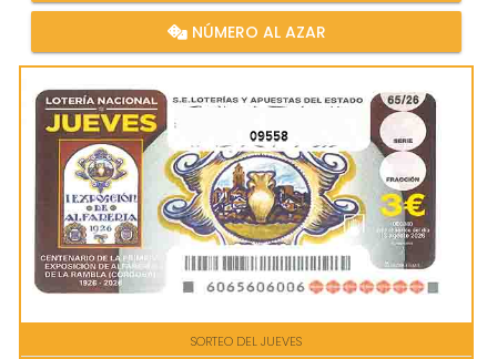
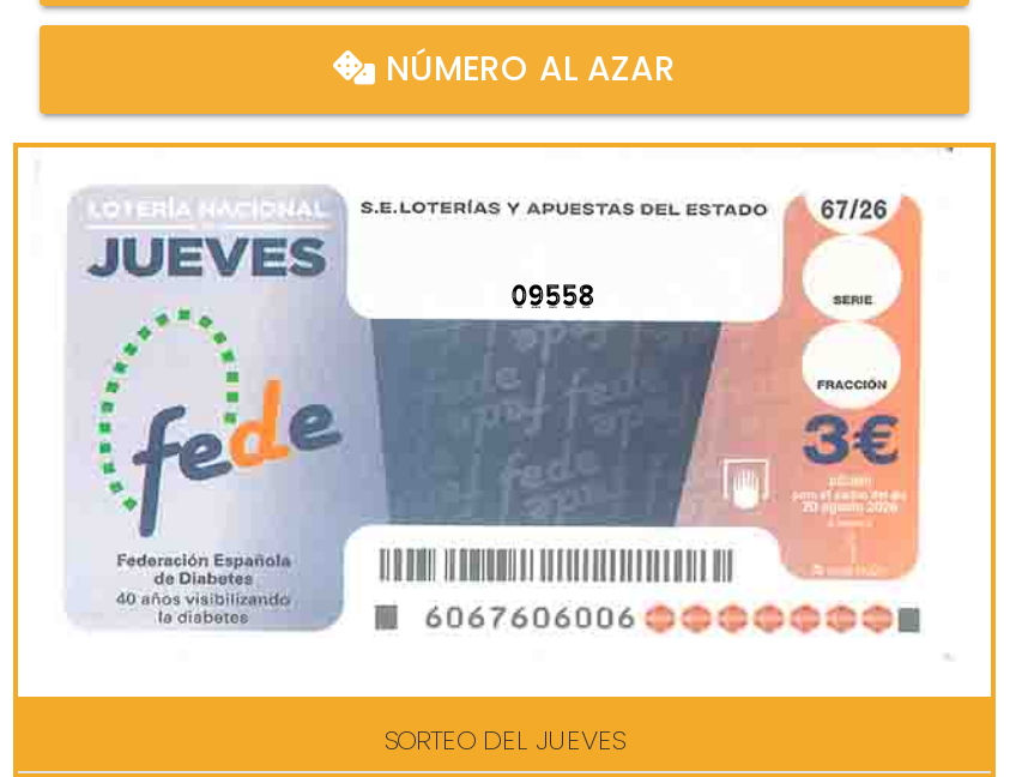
- [image]
+ [image]
